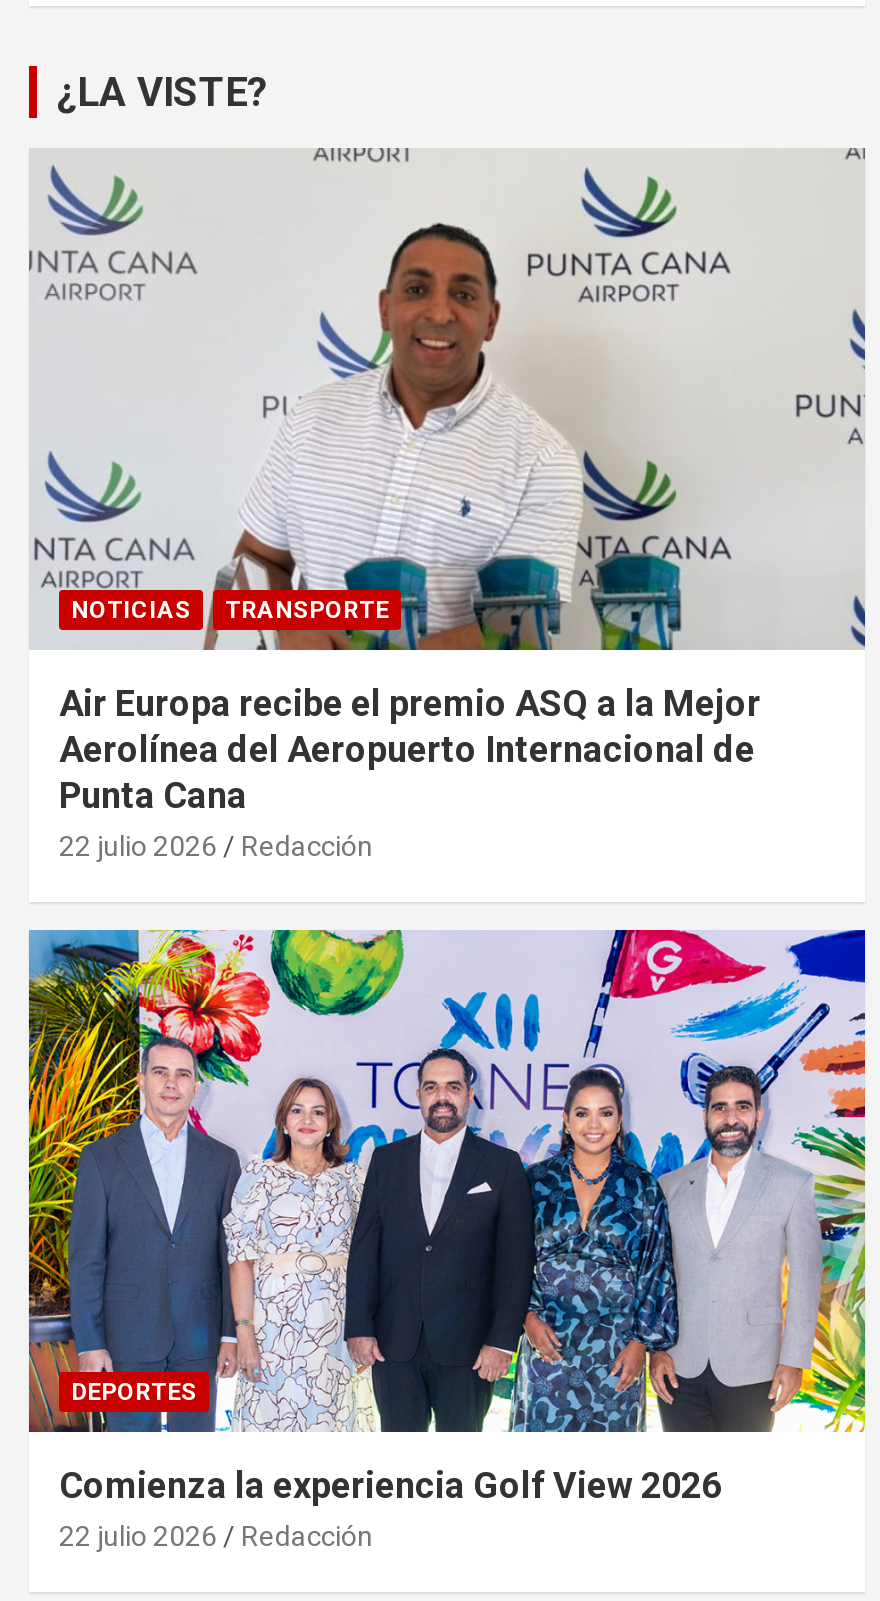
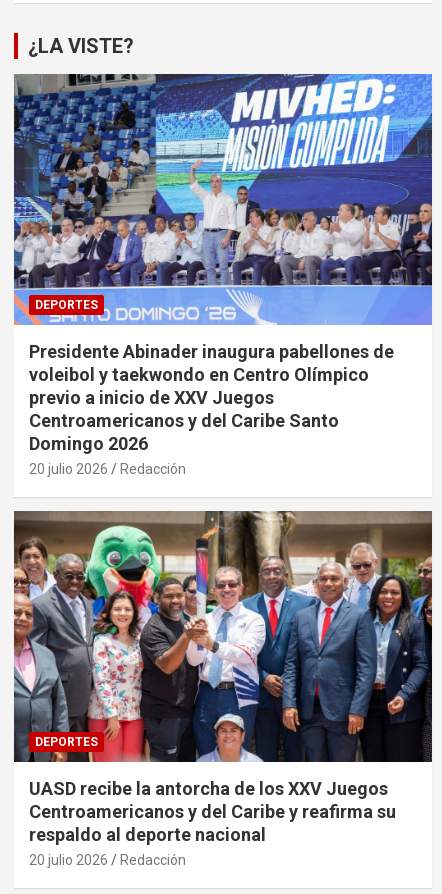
- [image]
- NOTICIAS
- TRANSPORTE
+ [image]
+ DEPORTES

- Air Europa recibe el premio ASQ a la Mejor
- Aerolínea del Aeropuerto Internacional de
- Punta Cana
- 22 julio 2026
+ Presidente Abinader inaugura pabellones de
+ voleibol y taekwondo en Centro Olímpico
+ previo a inicio de XXV Juegos
+ Centroamericanos y del Caribe Santo
+ Domingo 2026
+ 20 julio 2026

- [image]
- Comienza la experiencia Golf View 2026
- 22 julio 2026
+ [image]
+ UASD recibe la antorcha de los XXV Juegos
+ Centroamericanos y del Caribe y reafirma su
+ respaldo al deporte nacional
+ 20 julio 2026
